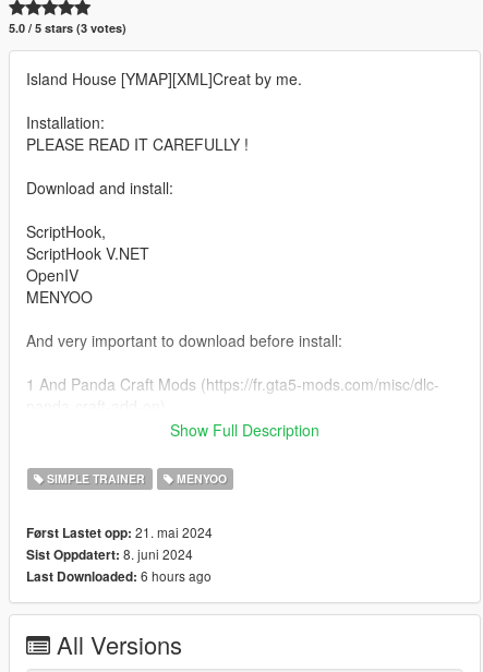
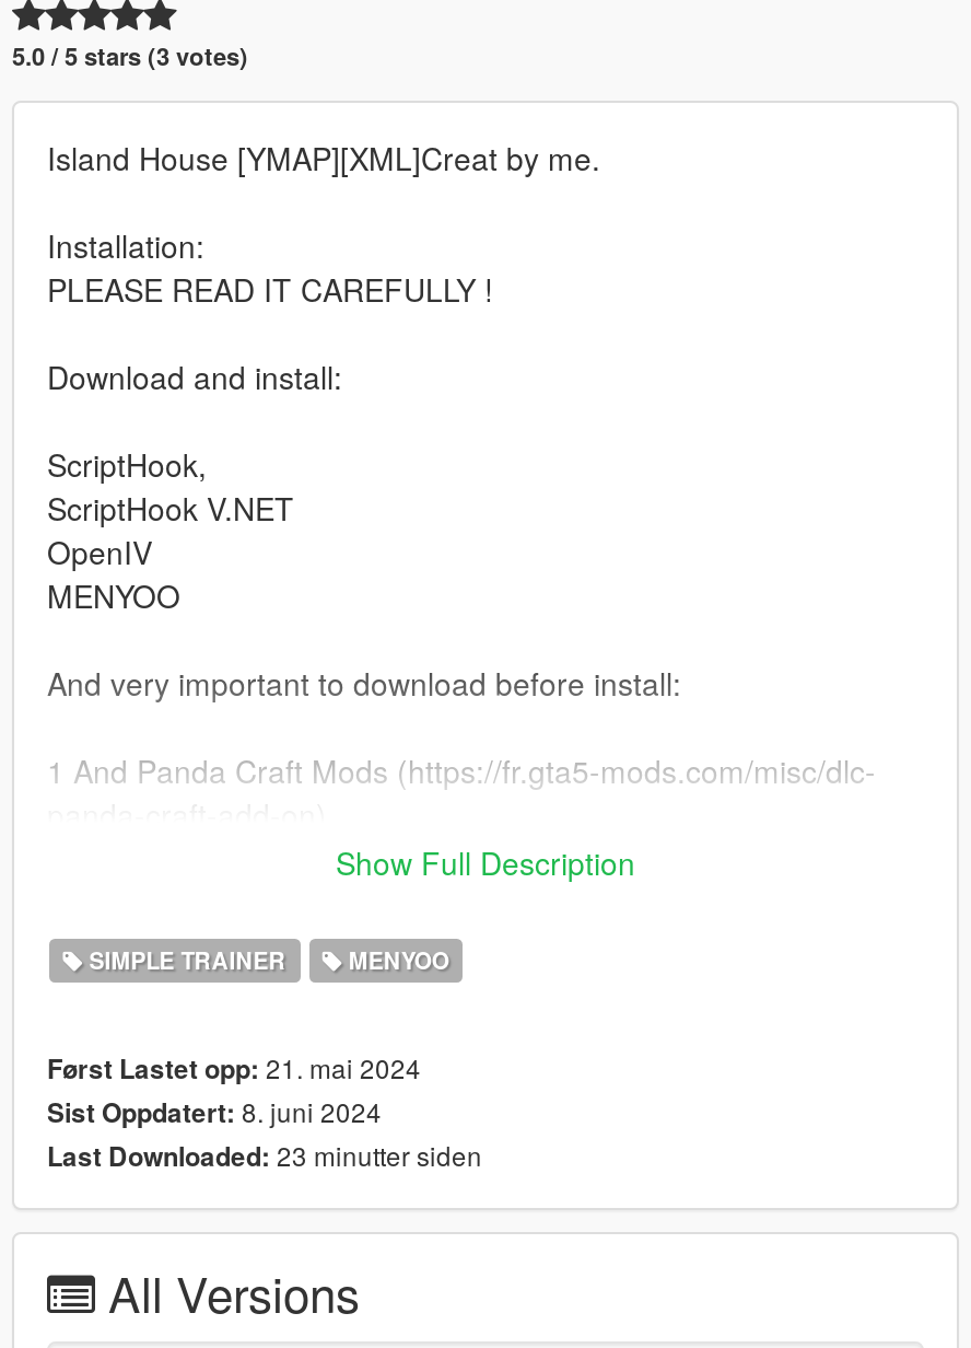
- Last Downloaded: 6 hours ago
+ Last Downloaded: 23 minutter siden
